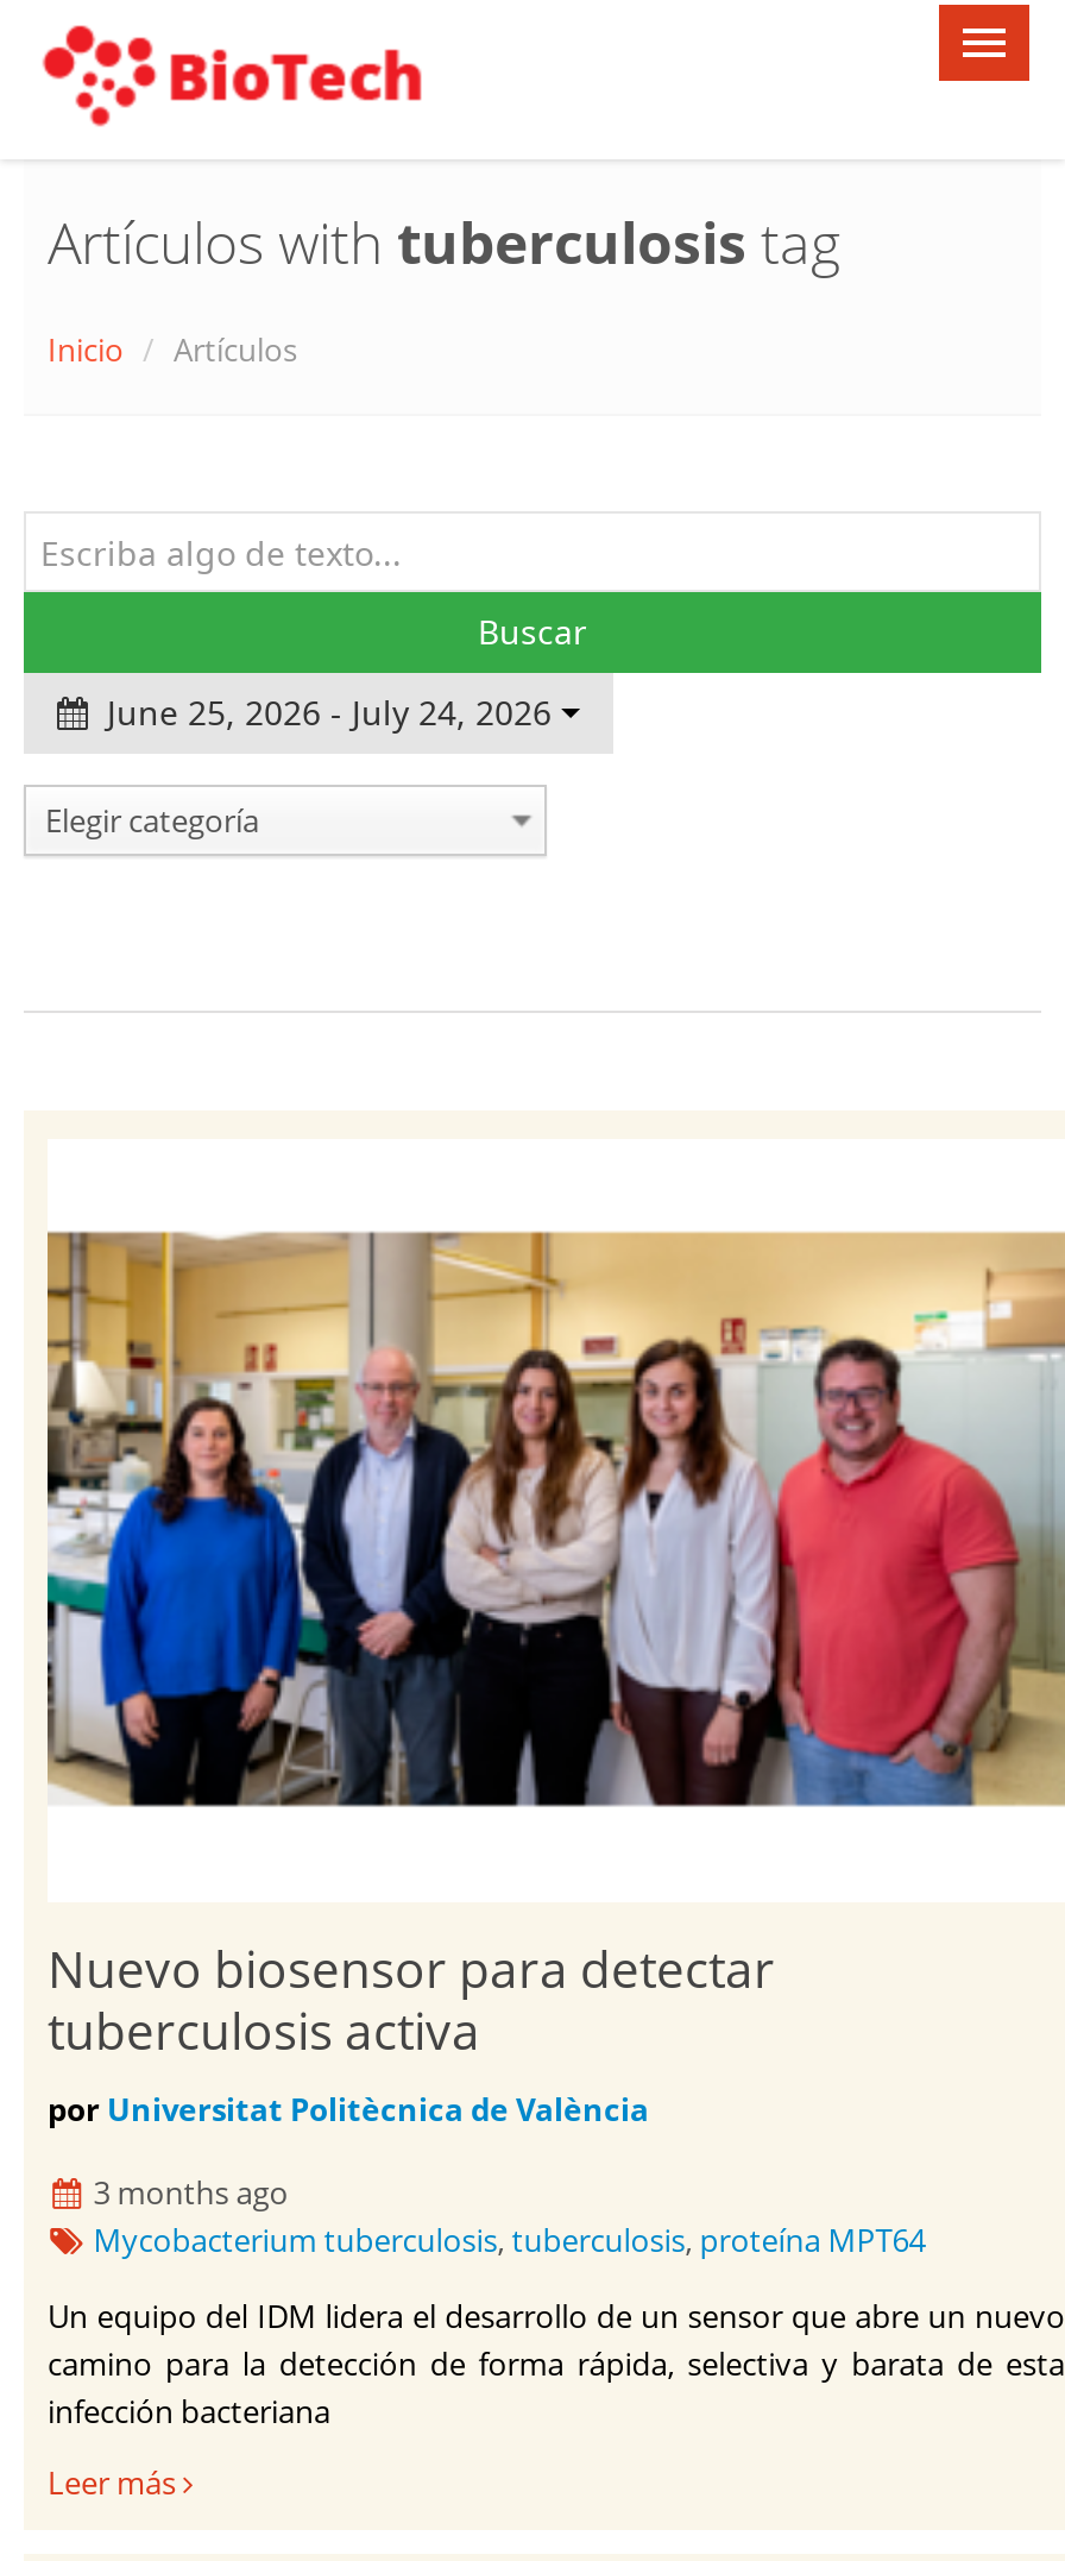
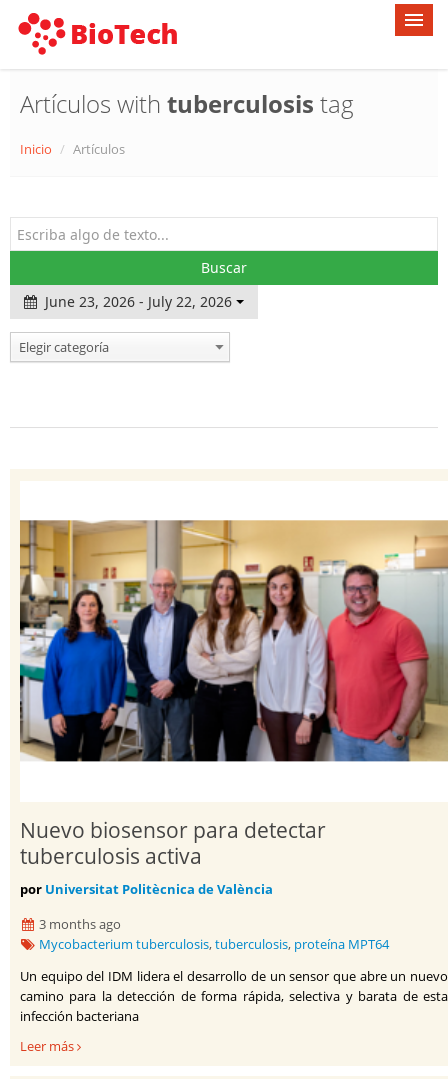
- June 25, 2026 - July 24, 2026
+ June 23, 2026 - July 22, 2026
